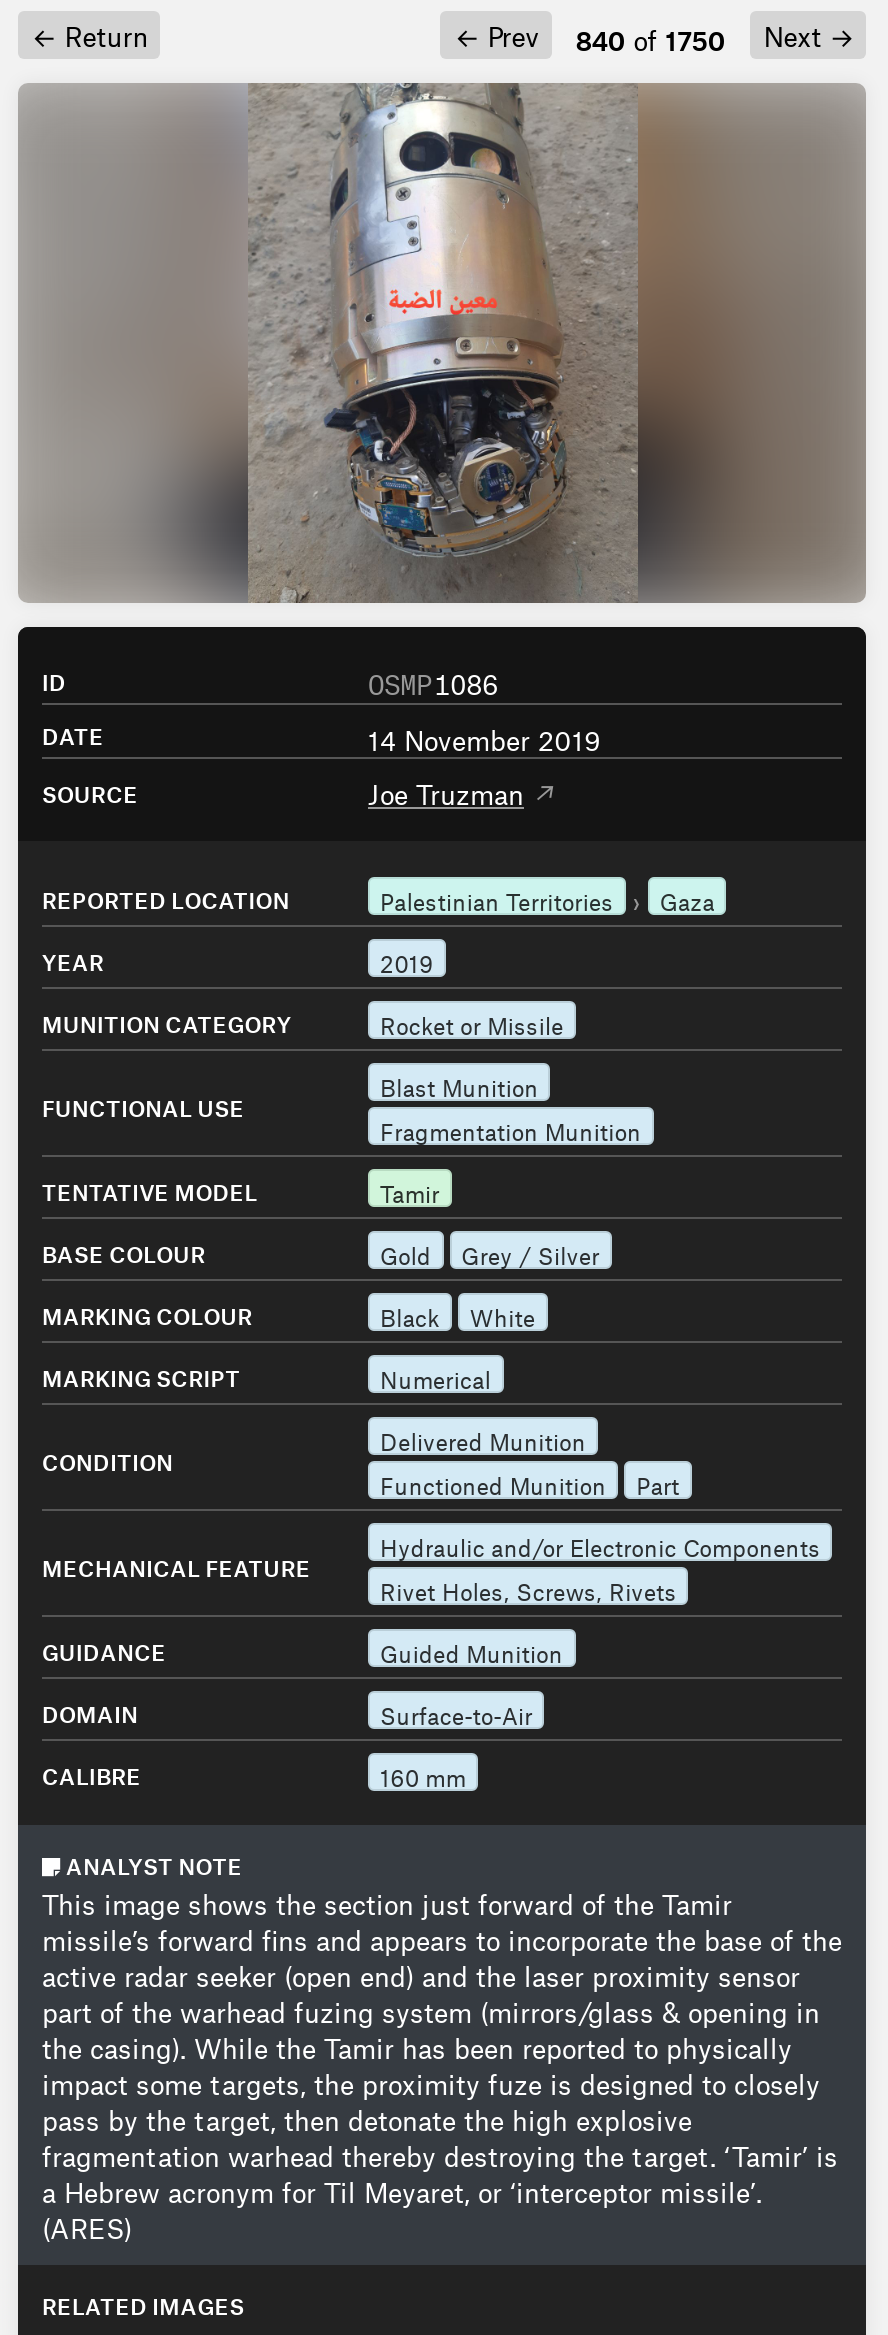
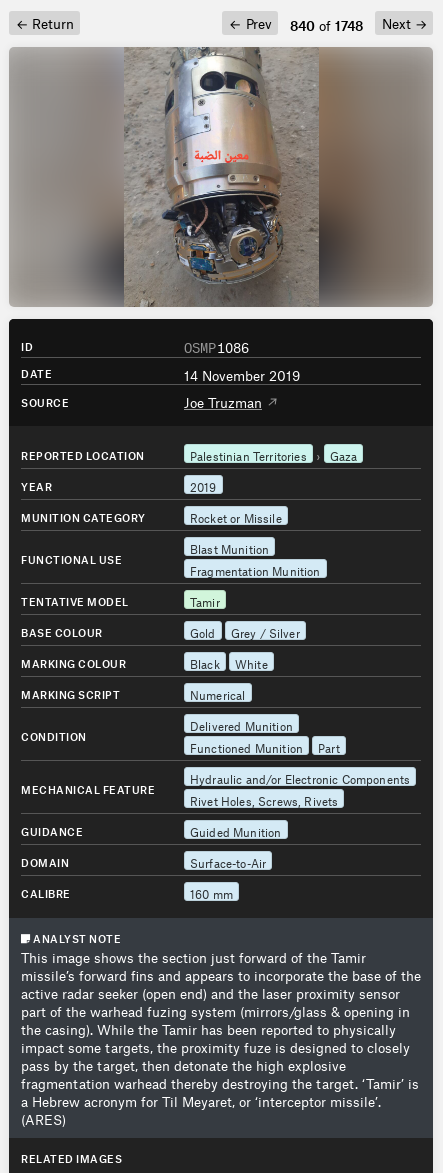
- 840 of 1750
+ 840 of 1748
